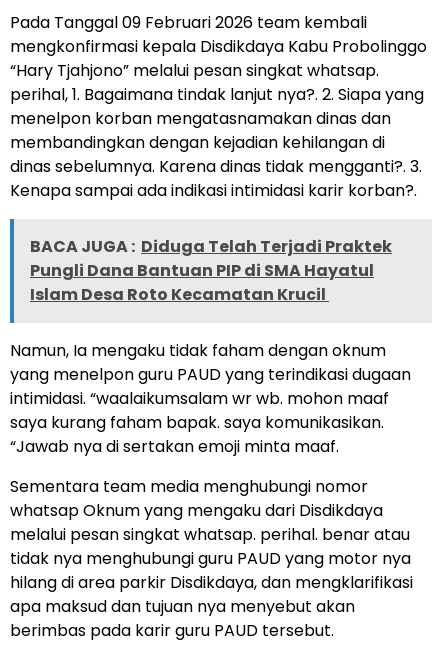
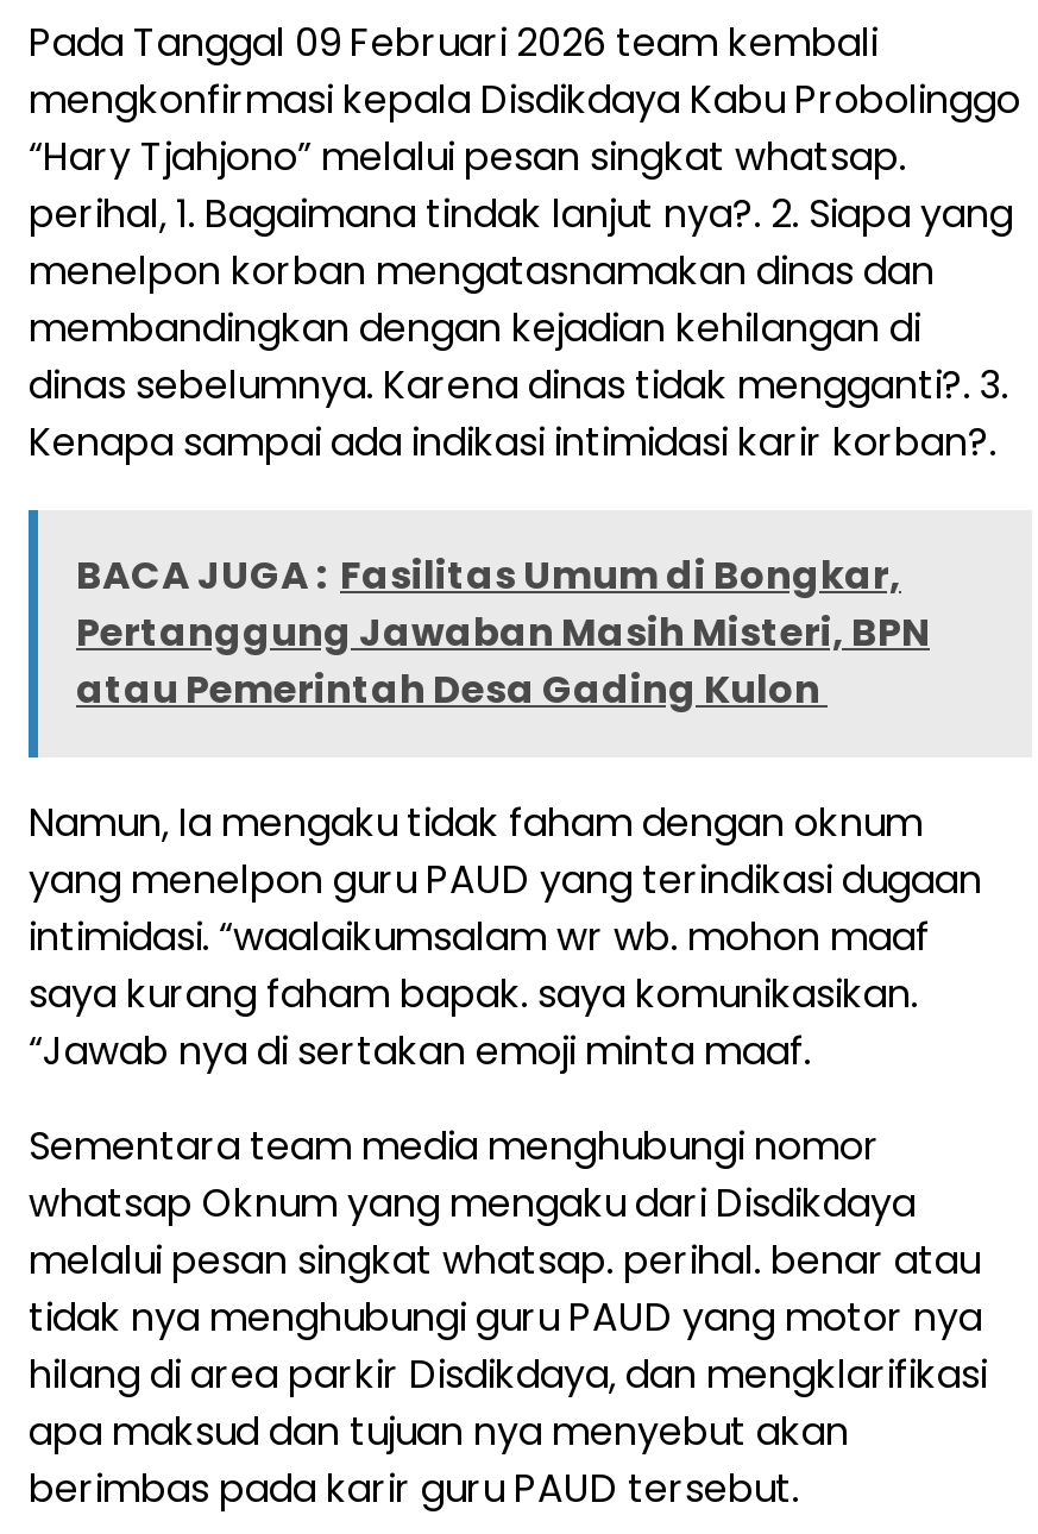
- BACA JUGA : Diduga Telah Terjadi Praktek
- Pungli Dana Bantuan PIP di SMA Hayatul
- Islam Desa Roto Kecamatan Krucil
+ BACA JUGA : Fasilitas Umum di Bongkar,
+ Pertanggung Jawaban Masih Misteri, BPN
+ atau Pemerintah Desa Gading Kulon
